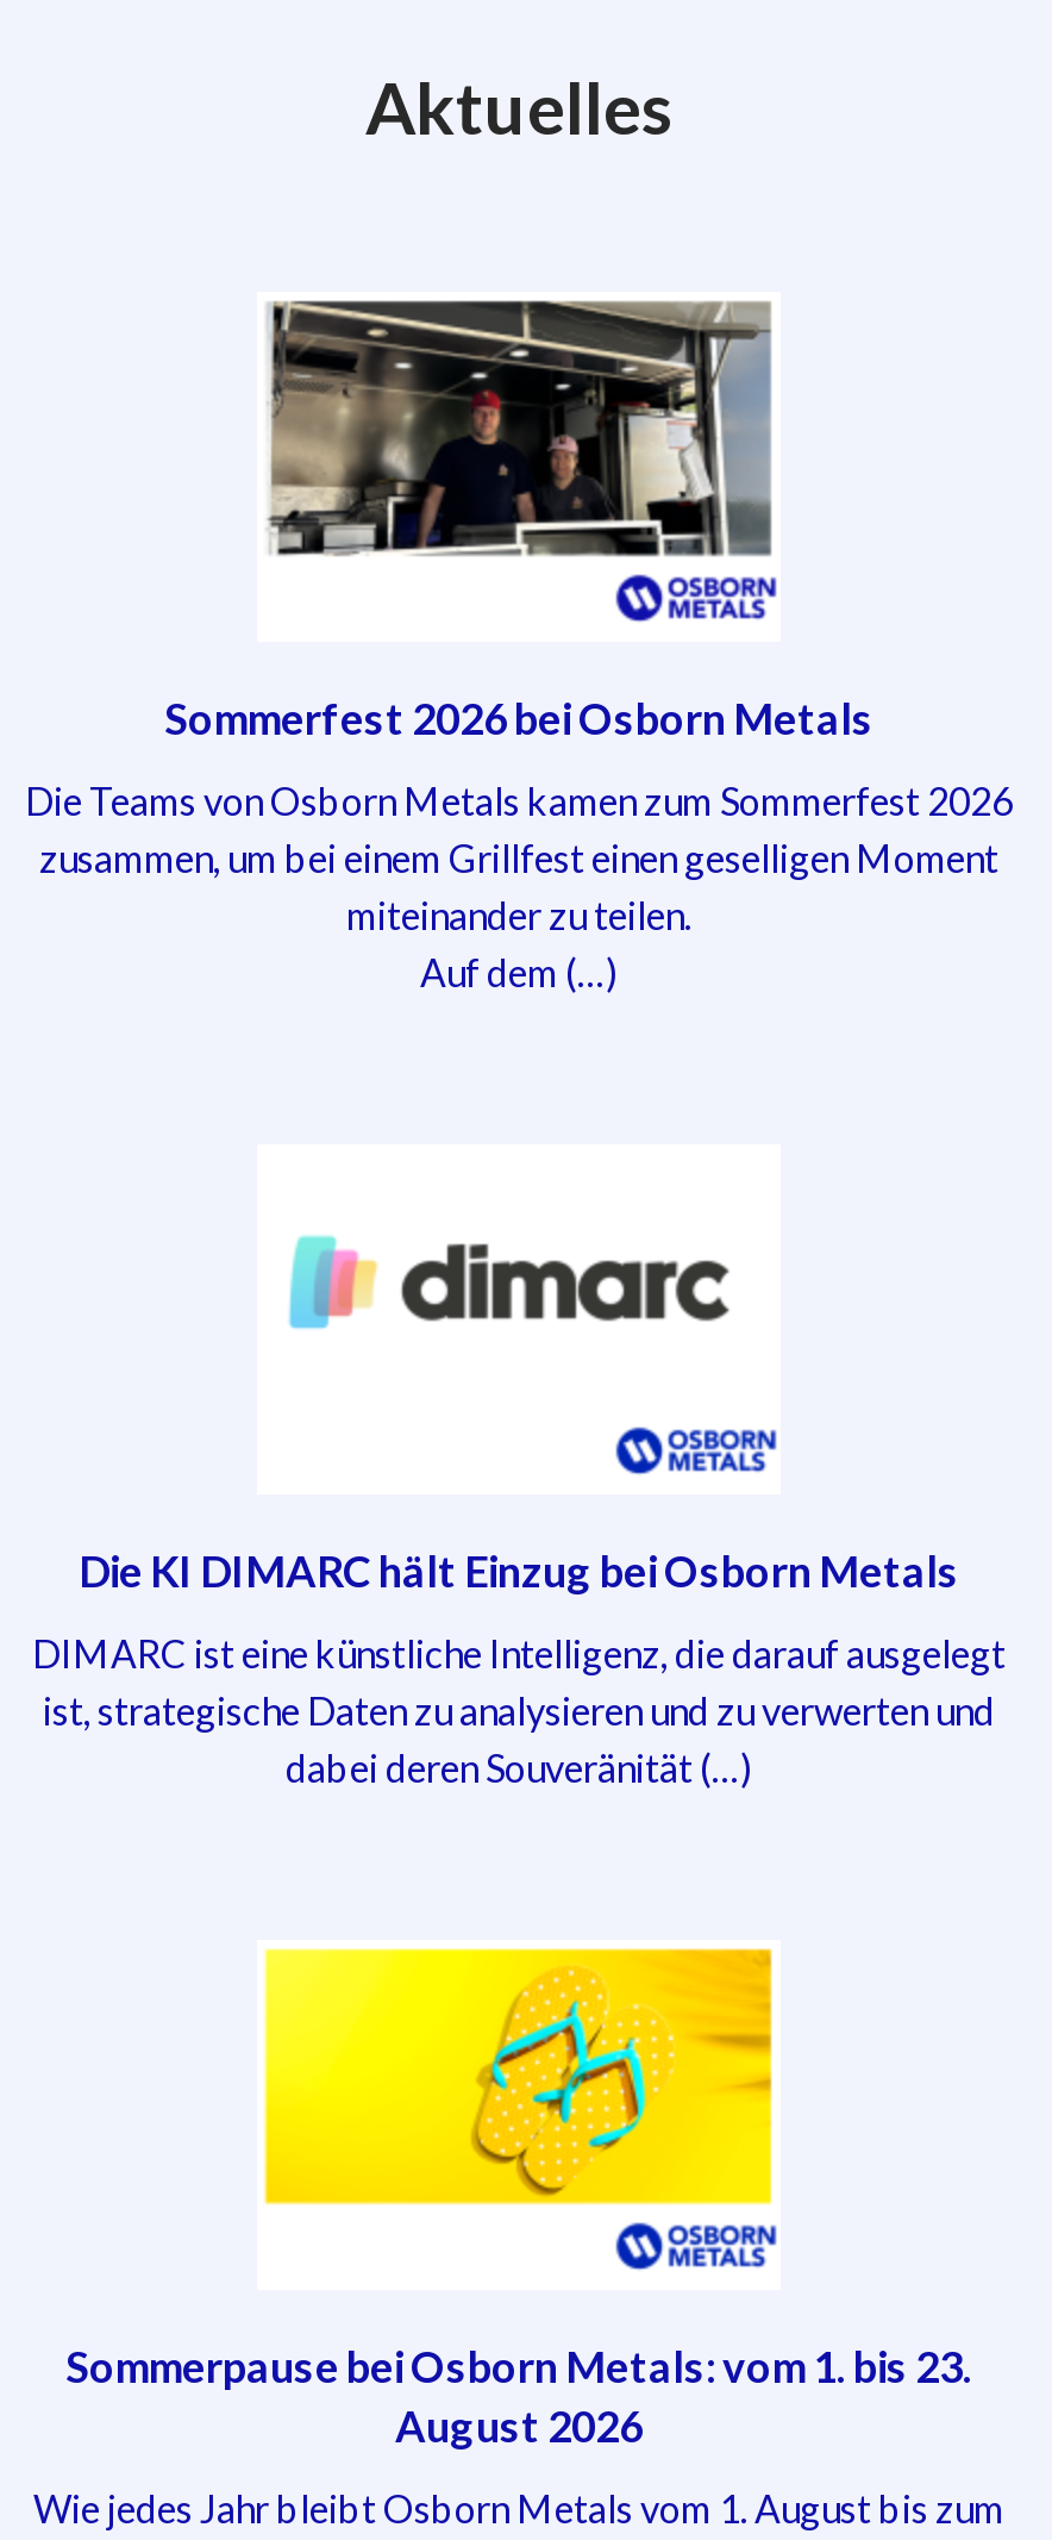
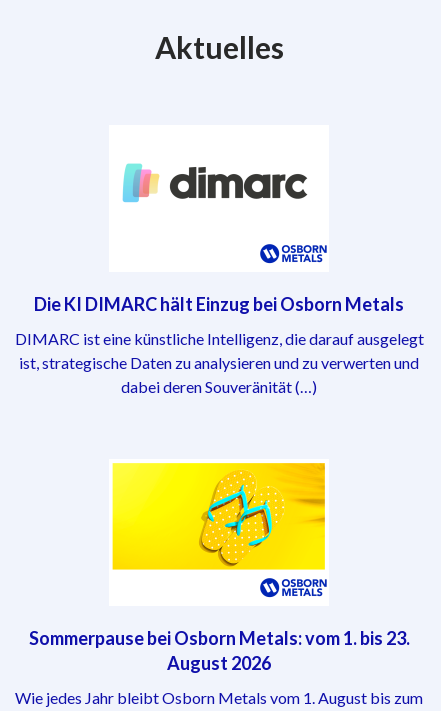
- [image]

- Sommerfest 2026 bei Osborn Metals
- Die Teams von Osborn Metals kamen zum Sommerfest 2026
- zusammen, um bei einem Grillfest einen geselligen Moment
- miteinander zu teilen.
- Auf dem (…)
